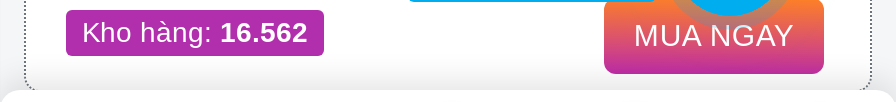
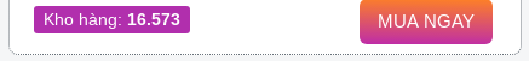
- Kho hàng: 16.562
+ Kho hàng: 16.573
